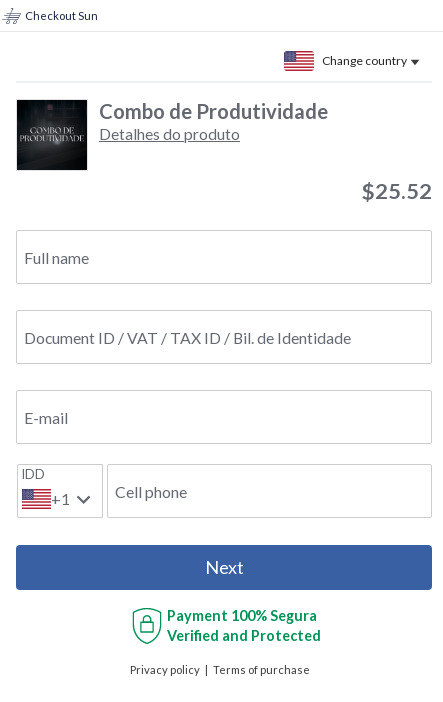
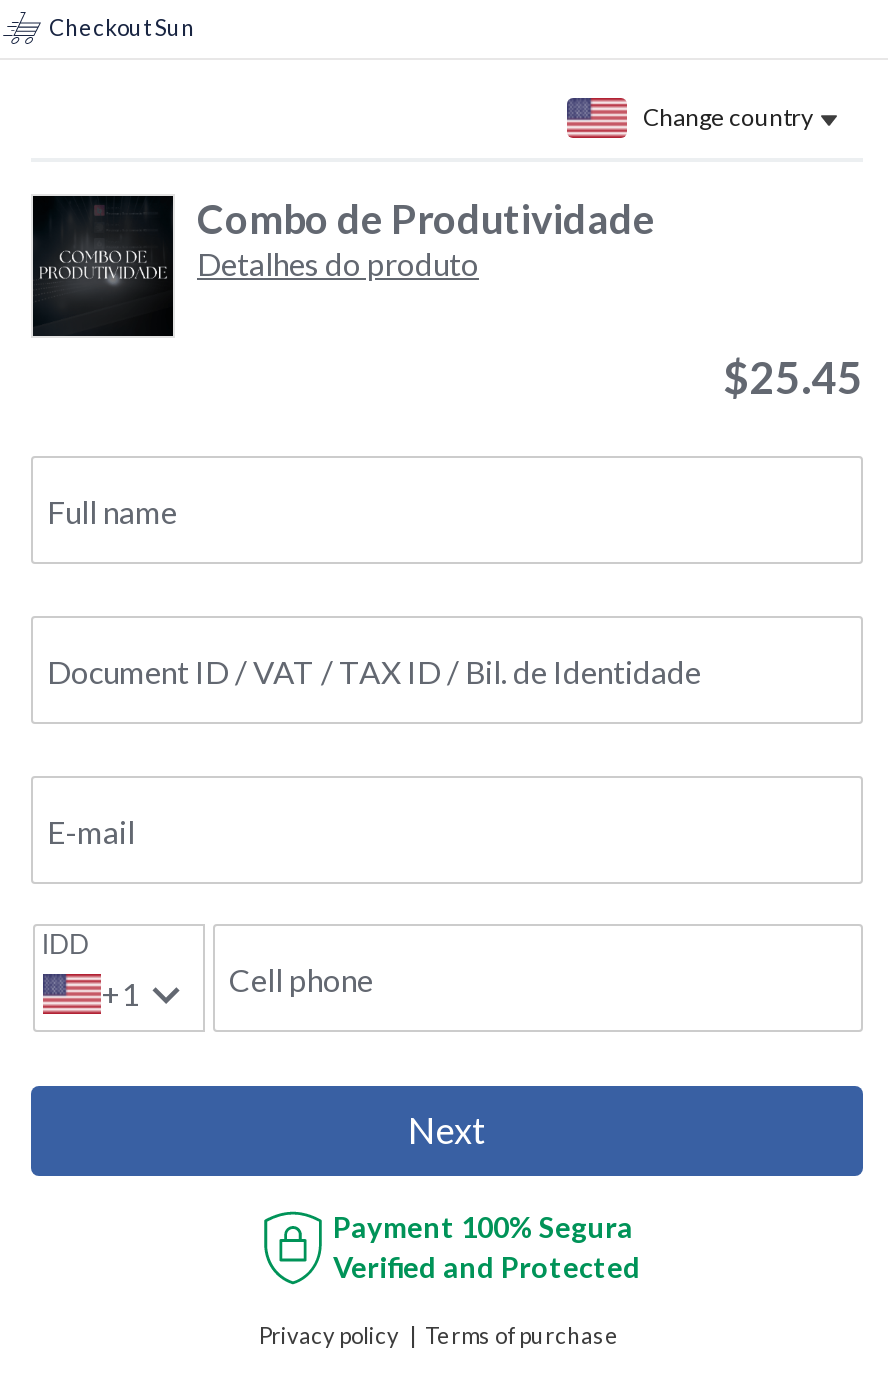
- $25.52
+ $25.45
